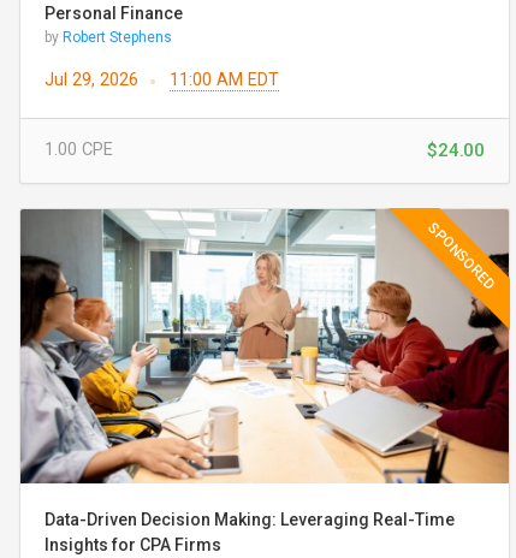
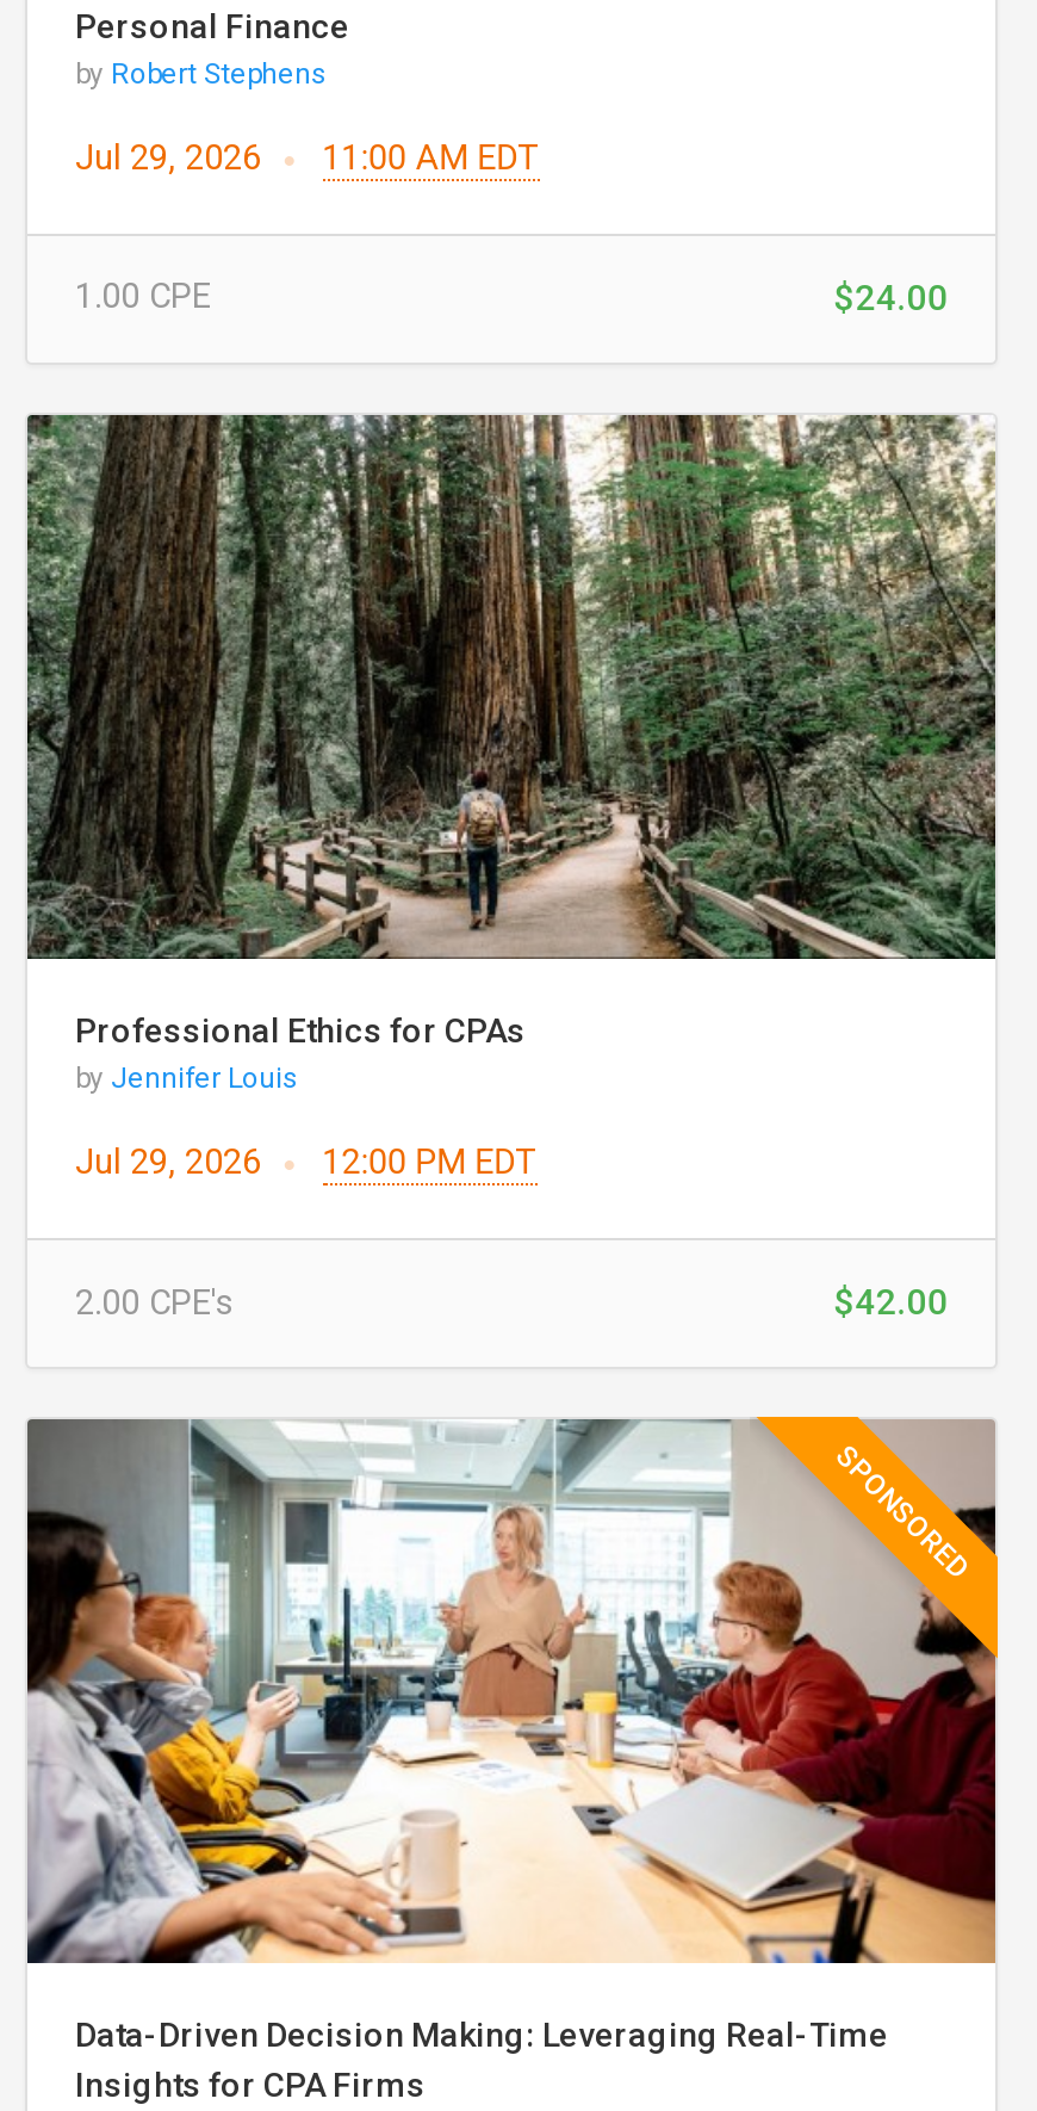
+ [image]
+ Professional Ethics for CPAs
+ by Jennifer Louis
+ Jul 29, 2026
+ 12:00 PM EDT
+ 2.00 CPE's
+ $42.00
